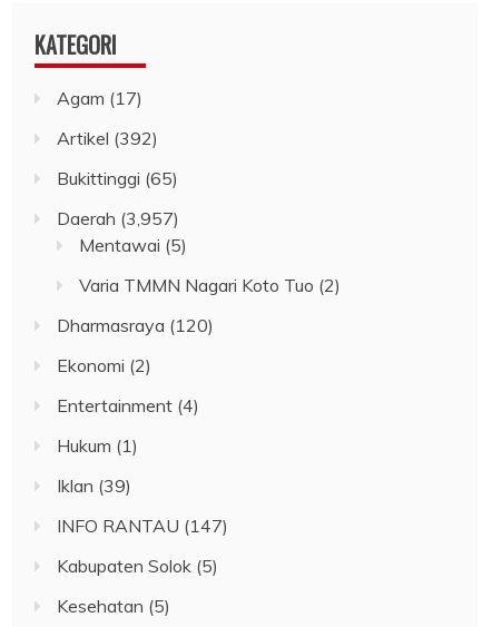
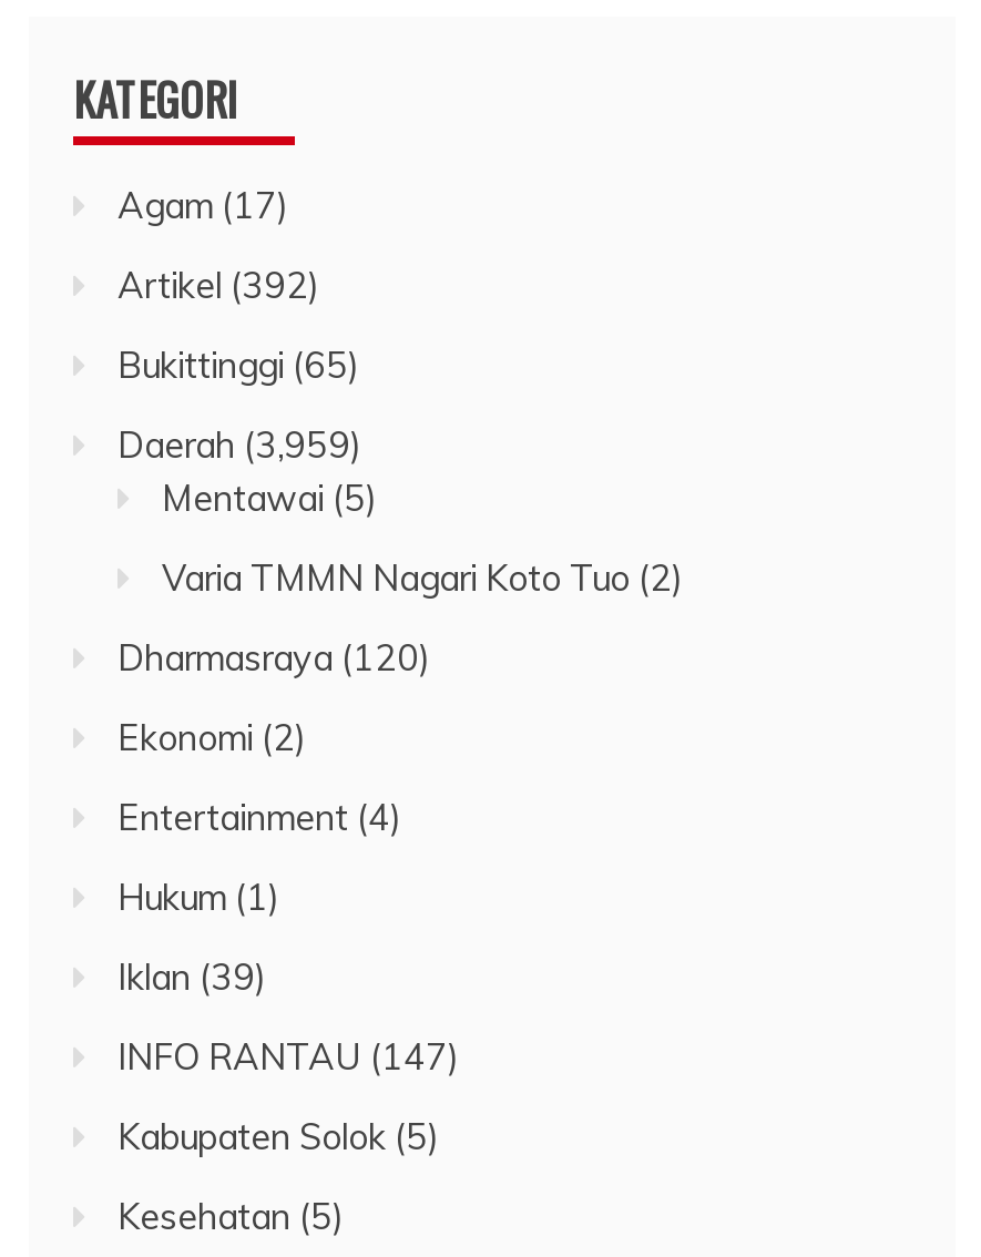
- Daerah (3,957)
+ Daerah (3,959)
